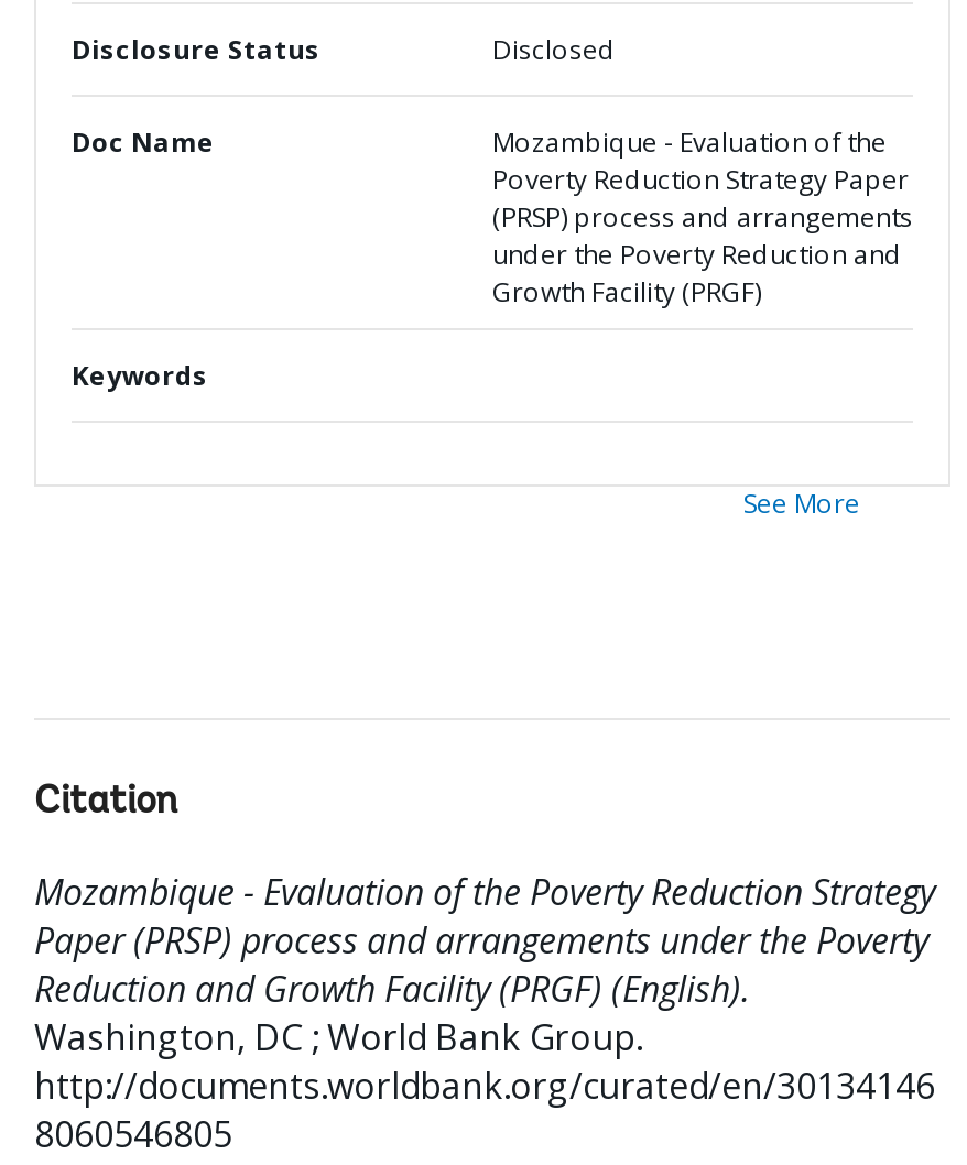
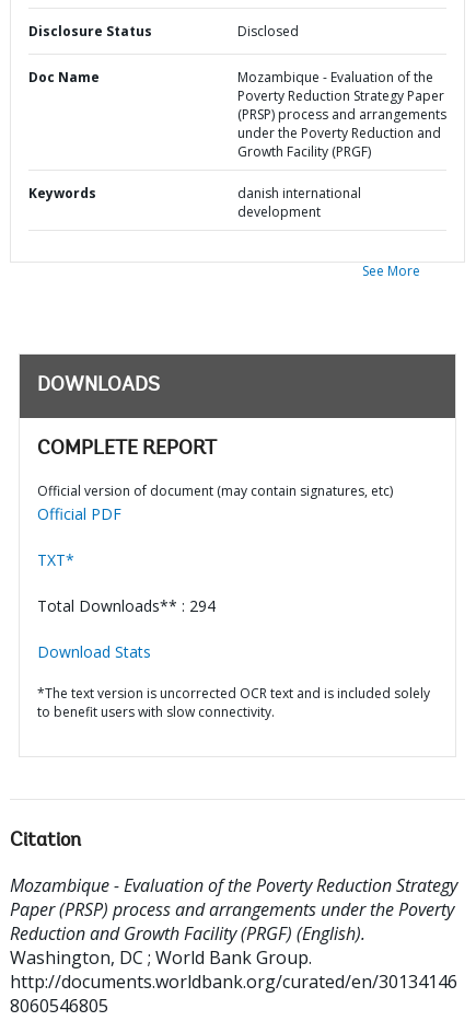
+ danish international
+ development

+ DOWNLOADS
+ COMPLETE REPORT
+ Official version of document (may contain signatures, etc)
+ Official PDF
+ TXT*
+ Total Downloads** : 294
+ Download Stats
+ *The text version is uncorrected OCR text and is included solely
+ to benefit users with slow connectivity.
